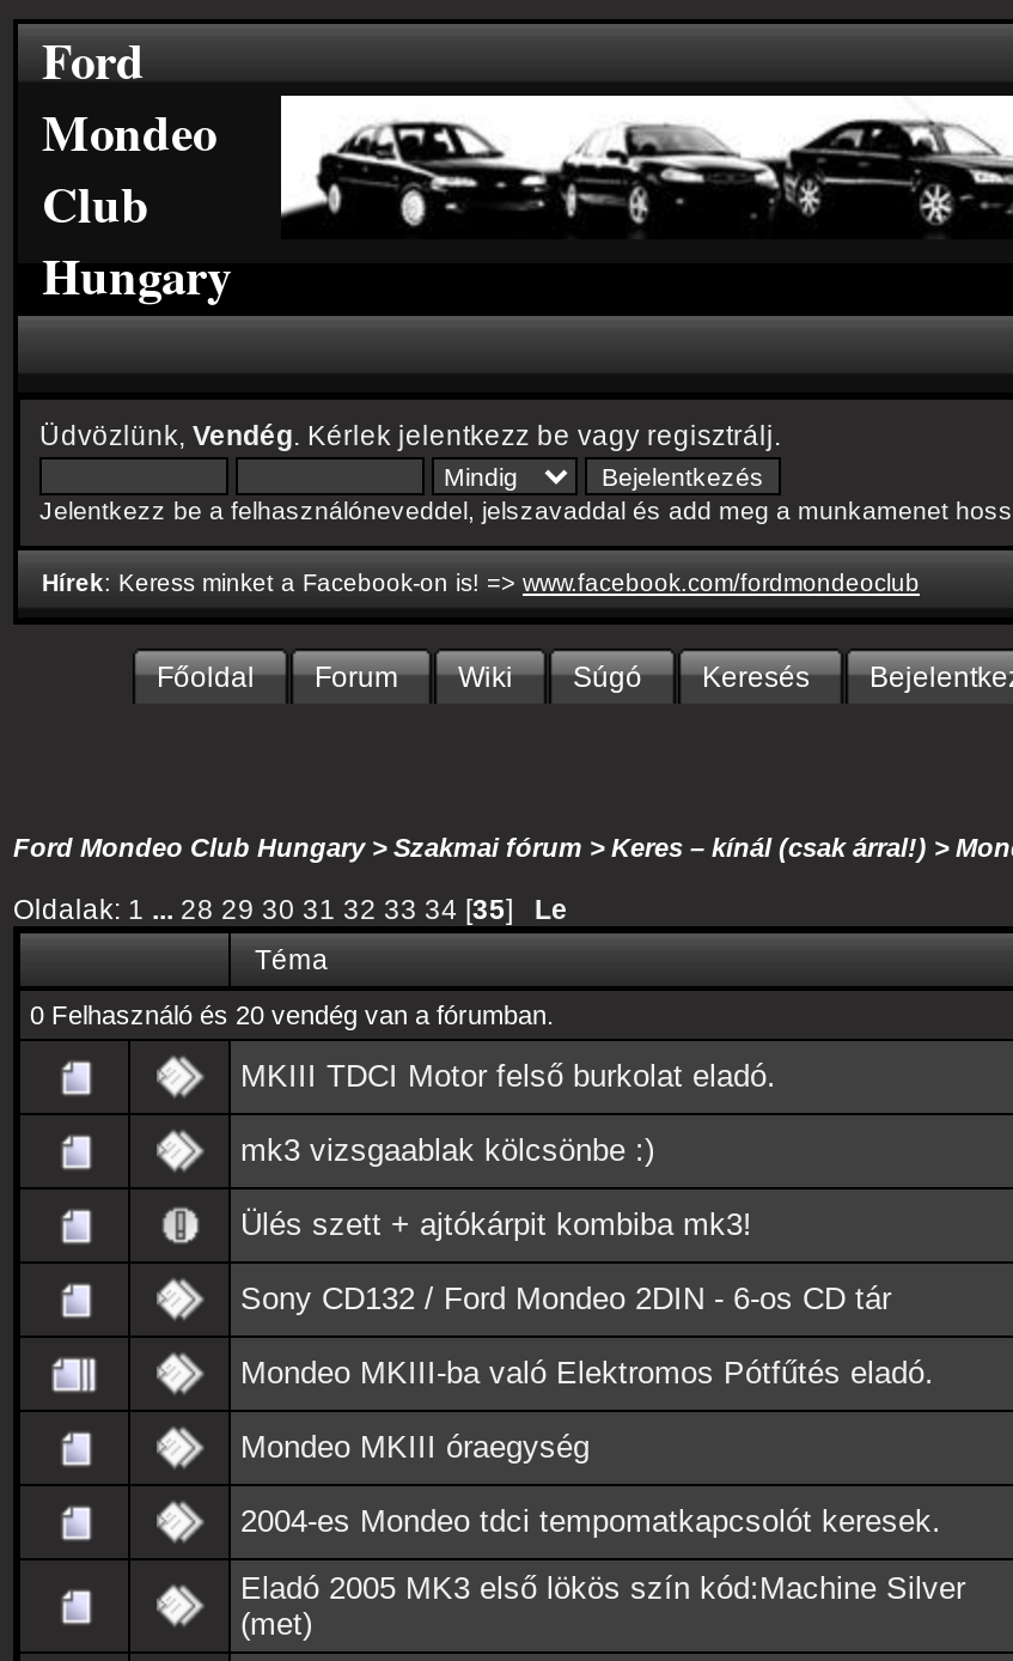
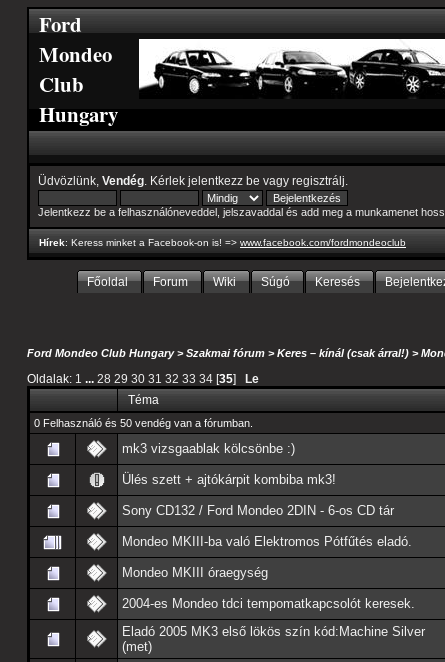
- 0 Felhasználó és 20 vendég van a fórumban.
- MKIII TDCI Motor felső burkolat eladó.
+ 0 Felhasználó és 50 vendég van a fórumban.
